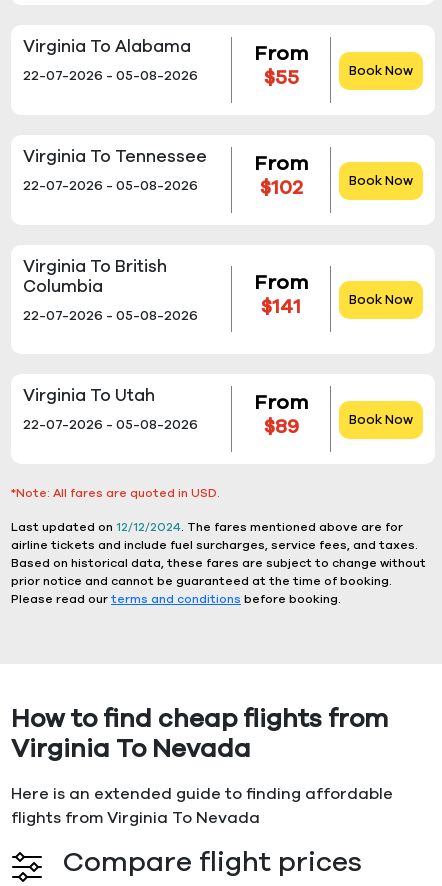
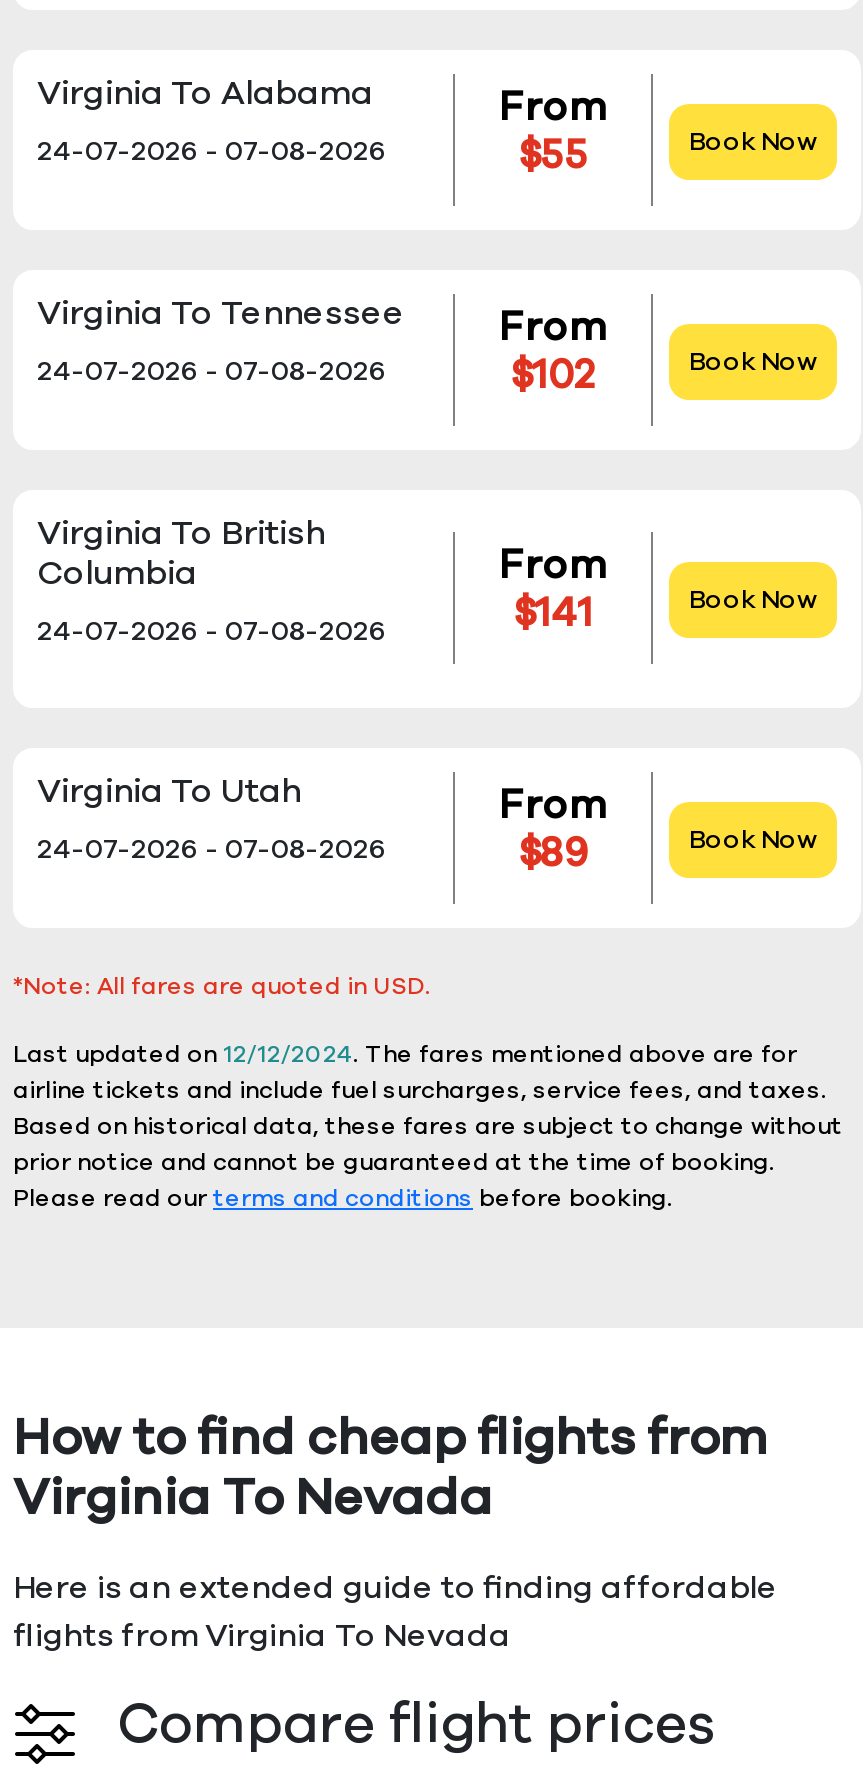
- 22-07-2026 - 05-08-2026
+ 24-07-2026 - 07-08-2026

- 22-07-2026 - 05-08-2026
+ 24-07-2026 - 07-08-2026

- 22-07-2026 - 05-08-2026
+ 24-07-2026 - 07-08-2026

- 22-07-2026 - 05-08-2026
+ 24-07-2026 - 07-08-2026
